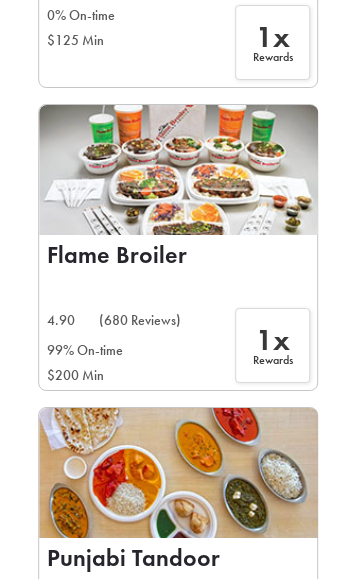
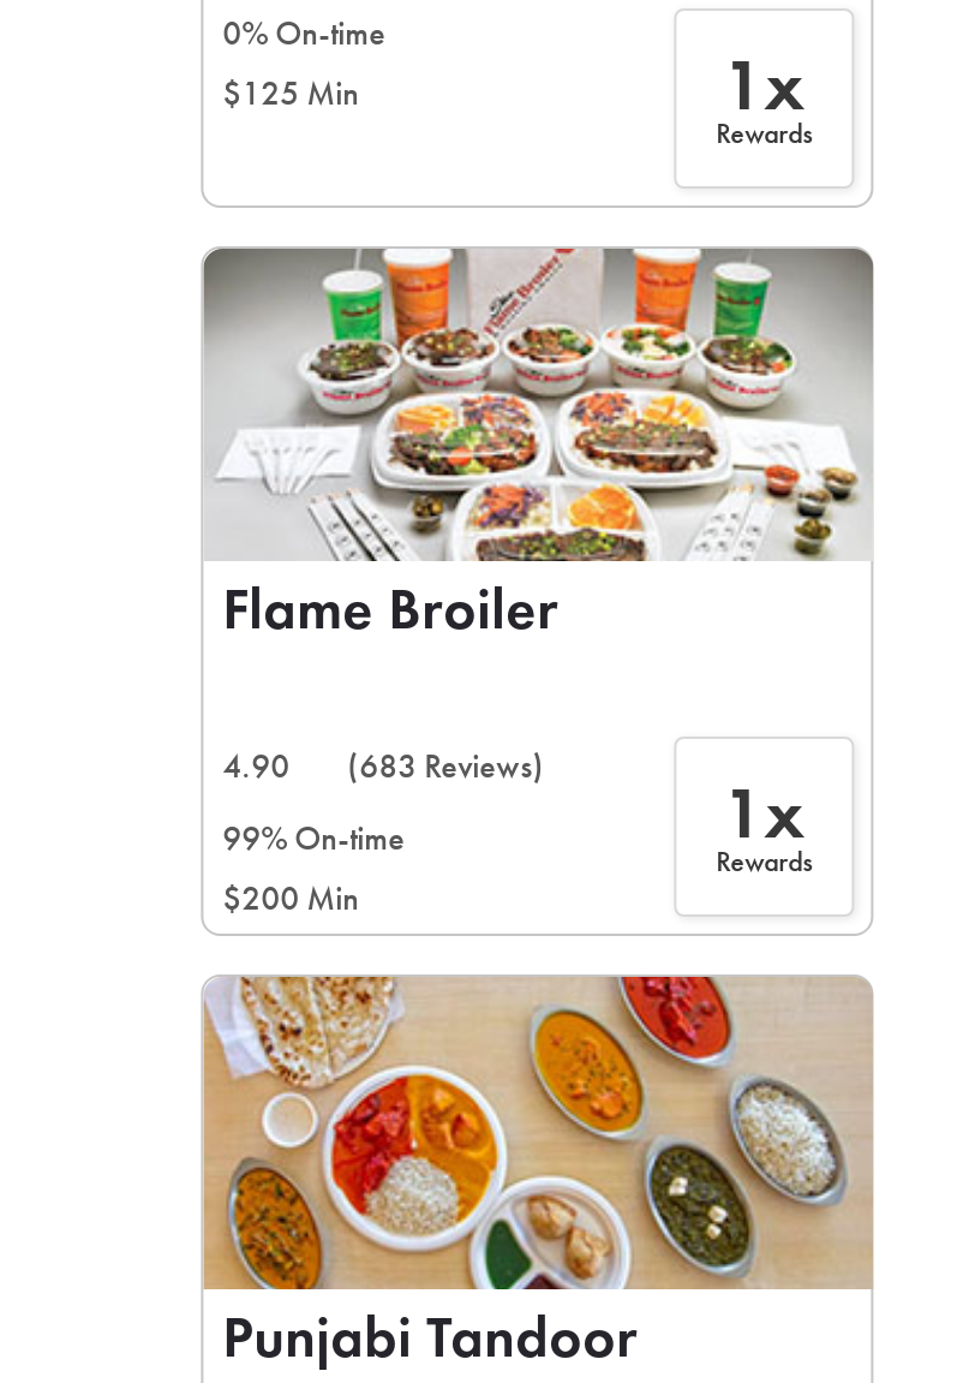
- 4.90 (680 Reviews)
+ 4.90 (683 Reviews)
